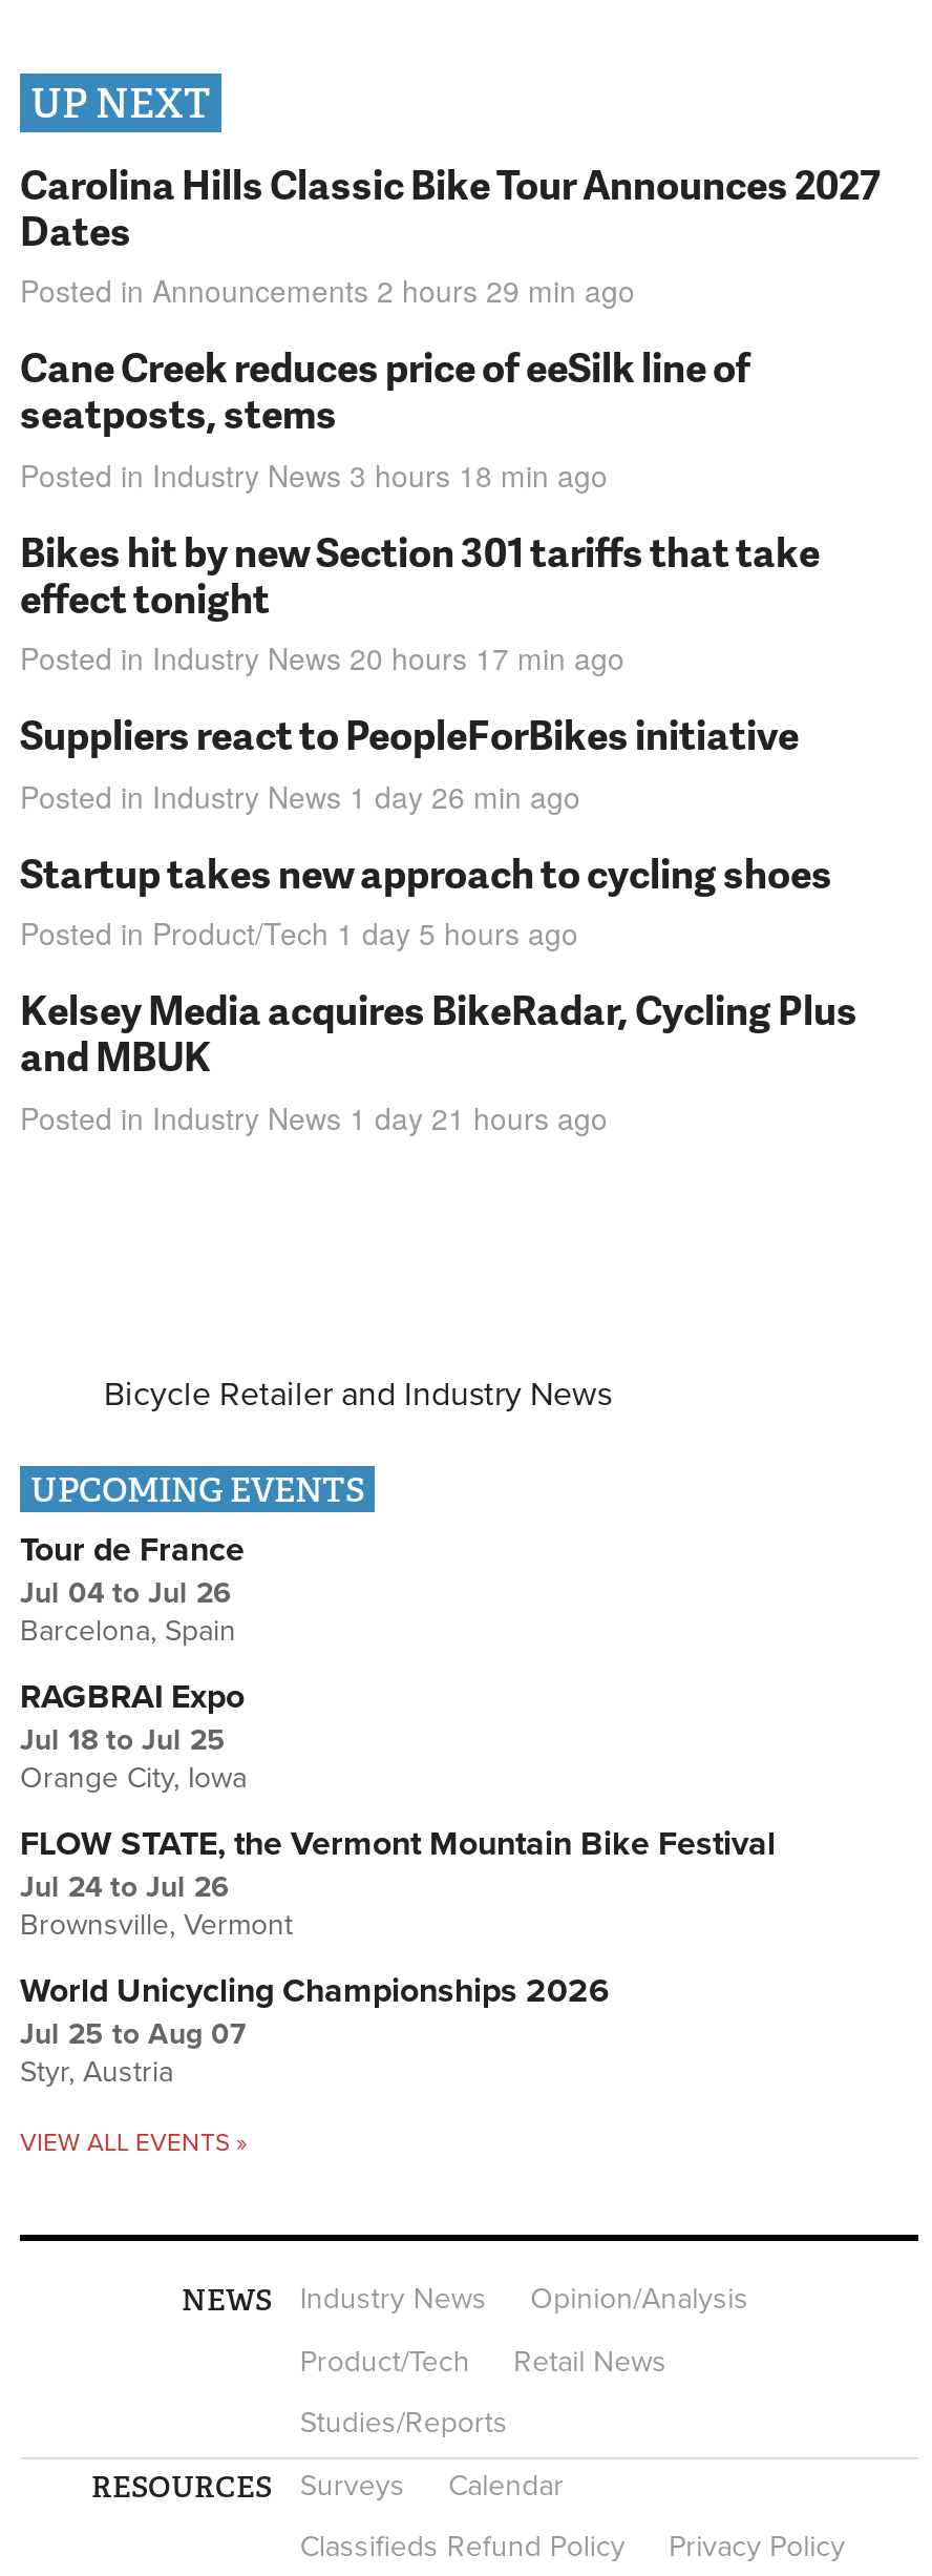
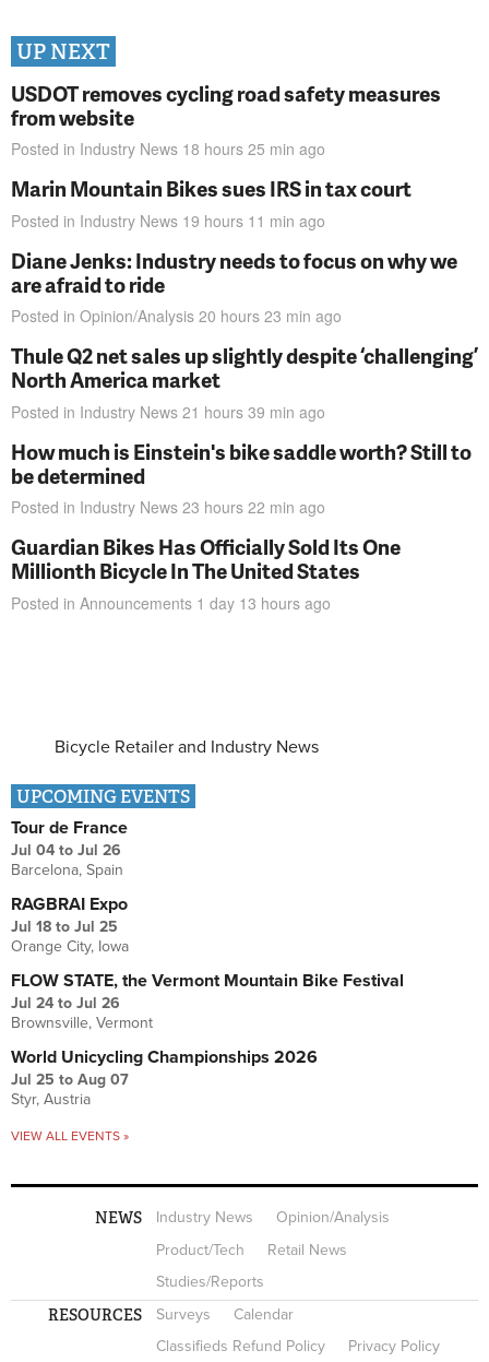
- Carolina Hills Classic Bike Tour Announces 2027
- Dates
- Posted in Announcements 2 hours 29 min ago
+ USDOT removes cycling road safety measures
+ from website
+ Posted in Industry News 18 hours 25 min ago

- Cane Creek reduces price of eeSilk line of
- seatposts, stems
- Posted in Industry News 3 hours 18 min ago
+ Marin Mountain Bikes sues IRS in tax court
+ Posted in Industry News 19 hours 11 min ago

- Bikes hit by new Section 301 tariffs that take
- effect tonight
- Posted in Industry News 20 hours 17 min ago
+ Diane Jenks: Industry needs to focus on why we
+ are afraid to ride
+ Posted in Opinion/Analysis 20 hours 23 min ago

- Suppliers react to PeopleForBikes initiative
- Posted in Industry News 1 day 26 min ago
+ Thule Q2 net sales up slightly despite ‘challenging’
+ North America market
+ Posted in Industry News 21 hours 39 min ago

- Startup takes new approach to cycling shoes
- Posted in Product/Tech 1 day 5 hours ago
+ How much is Einstein's bike saddle worth? Still to
+ be determined
+ Posted in Industry News 23 hours 22 min ago

- Kelsey Media acquires BikeRadar, Cycling Plus
- and MBUK
- Posted in Industry News 1 day 21 hours ago
+ Guardian Bikes Has Officially Sold Its One
+ Millionth Bicycle In The United States
+ Posted in Announcements 1 day 13 hours ago
